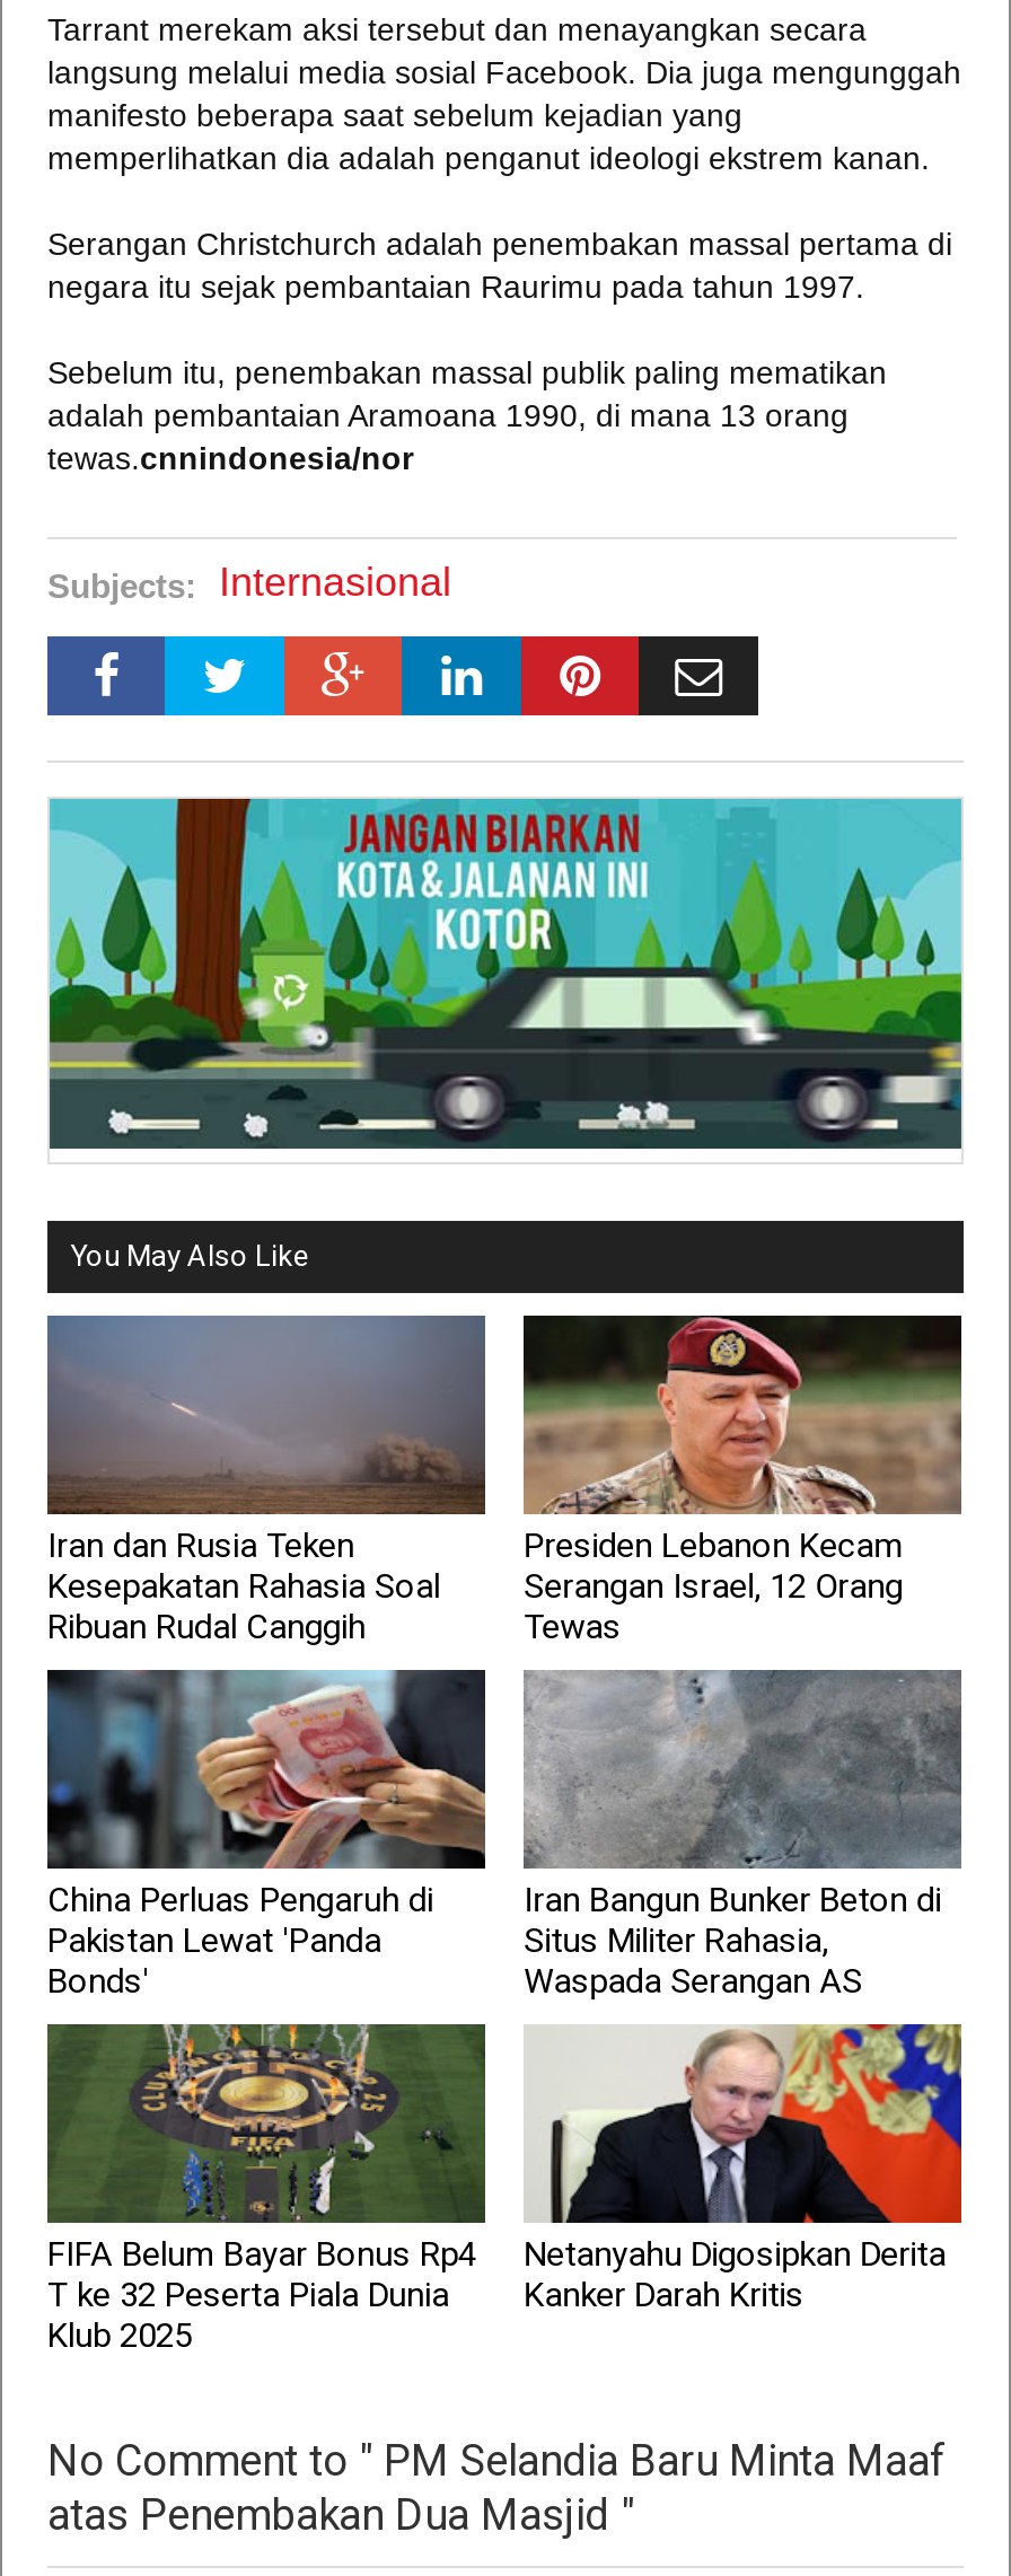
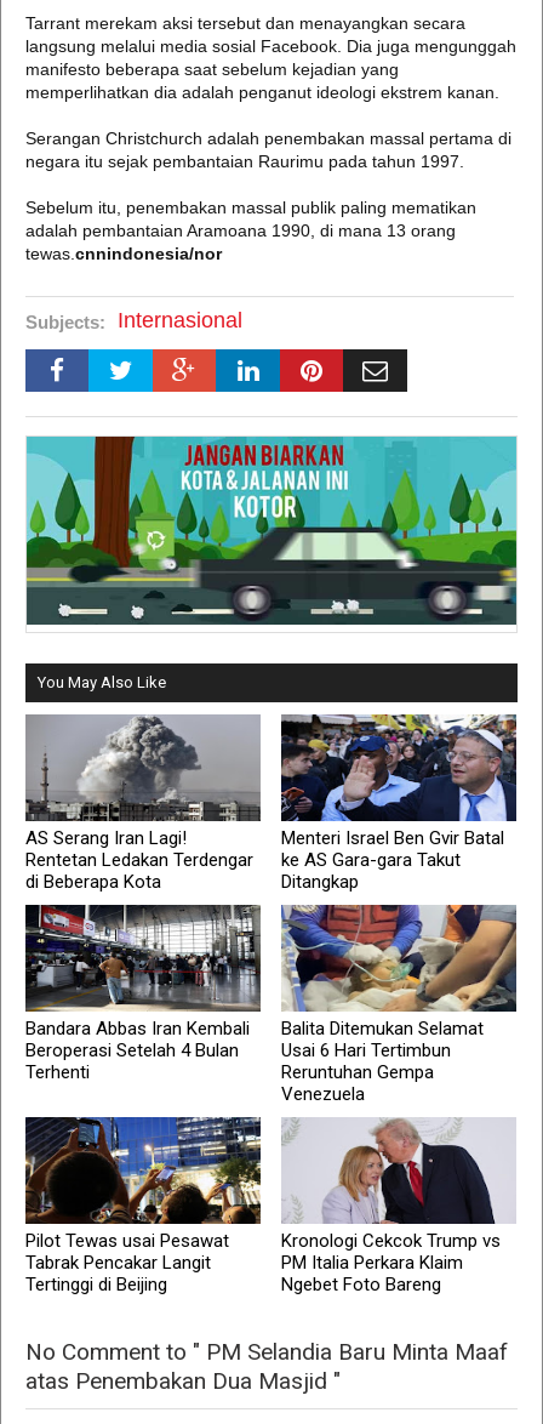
- [image]
- Iran dan Rusia Teken
- Kesepakatan Rahasia Soal
- Ribuan Rudal Canggih
+ [image]
+ AS Serang Iran Lagi!
+ Rentetan Ledakan Terdengar
+ di Beberapa Kota

- [image]
- Presiden Lebanon Kecam
- Serangan Israel, 12 Orang
- Tewas
+ [image]
+ Menteri Israel Ben Gvir Batal
+ ke AS Gara-gara Takut
+ Ditangkap

- [image]
- China Perluas Pengaruh di
- Pakistan Lewat 'Panda
- Bonds'
+ [image]
+ Bandara Abbas Iran Kembali
+ Beroperasi Setelah 4 Bulan
+ Terhenti

- [image]
- Iran Bangun Bunker Beton di
- Situs Militer Rahasia,
- Waspada Serangan AS
+ [image]
+ Balita Ditemukan Selamat
+ Usai 6 Hari Tertimbun
+ Reruntuhan Gempa
+ Venezuela

- [image]
- FIFA Belum Bayar Bonus Rp4
- T ke 32 Peserta Piala Dunia
- Klub 2025
+ [image]
+ Pilot Tewas usai Pesawat
+ Tabrak Pencakar Langit
+ Tertinggi di Beijing

- [image]
- Netanyahu Digosipkan Derita
- Kanker Darah Kritis
+ [image]
+ Kronologi Cekcok Trump vs
+ PM Italia Perkara Klaim
+ Ngebet Foto Bareng
